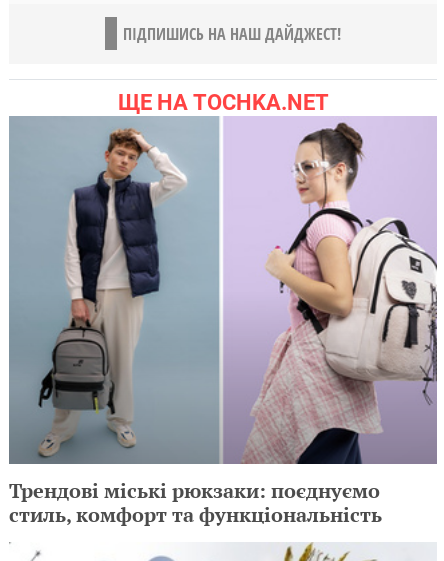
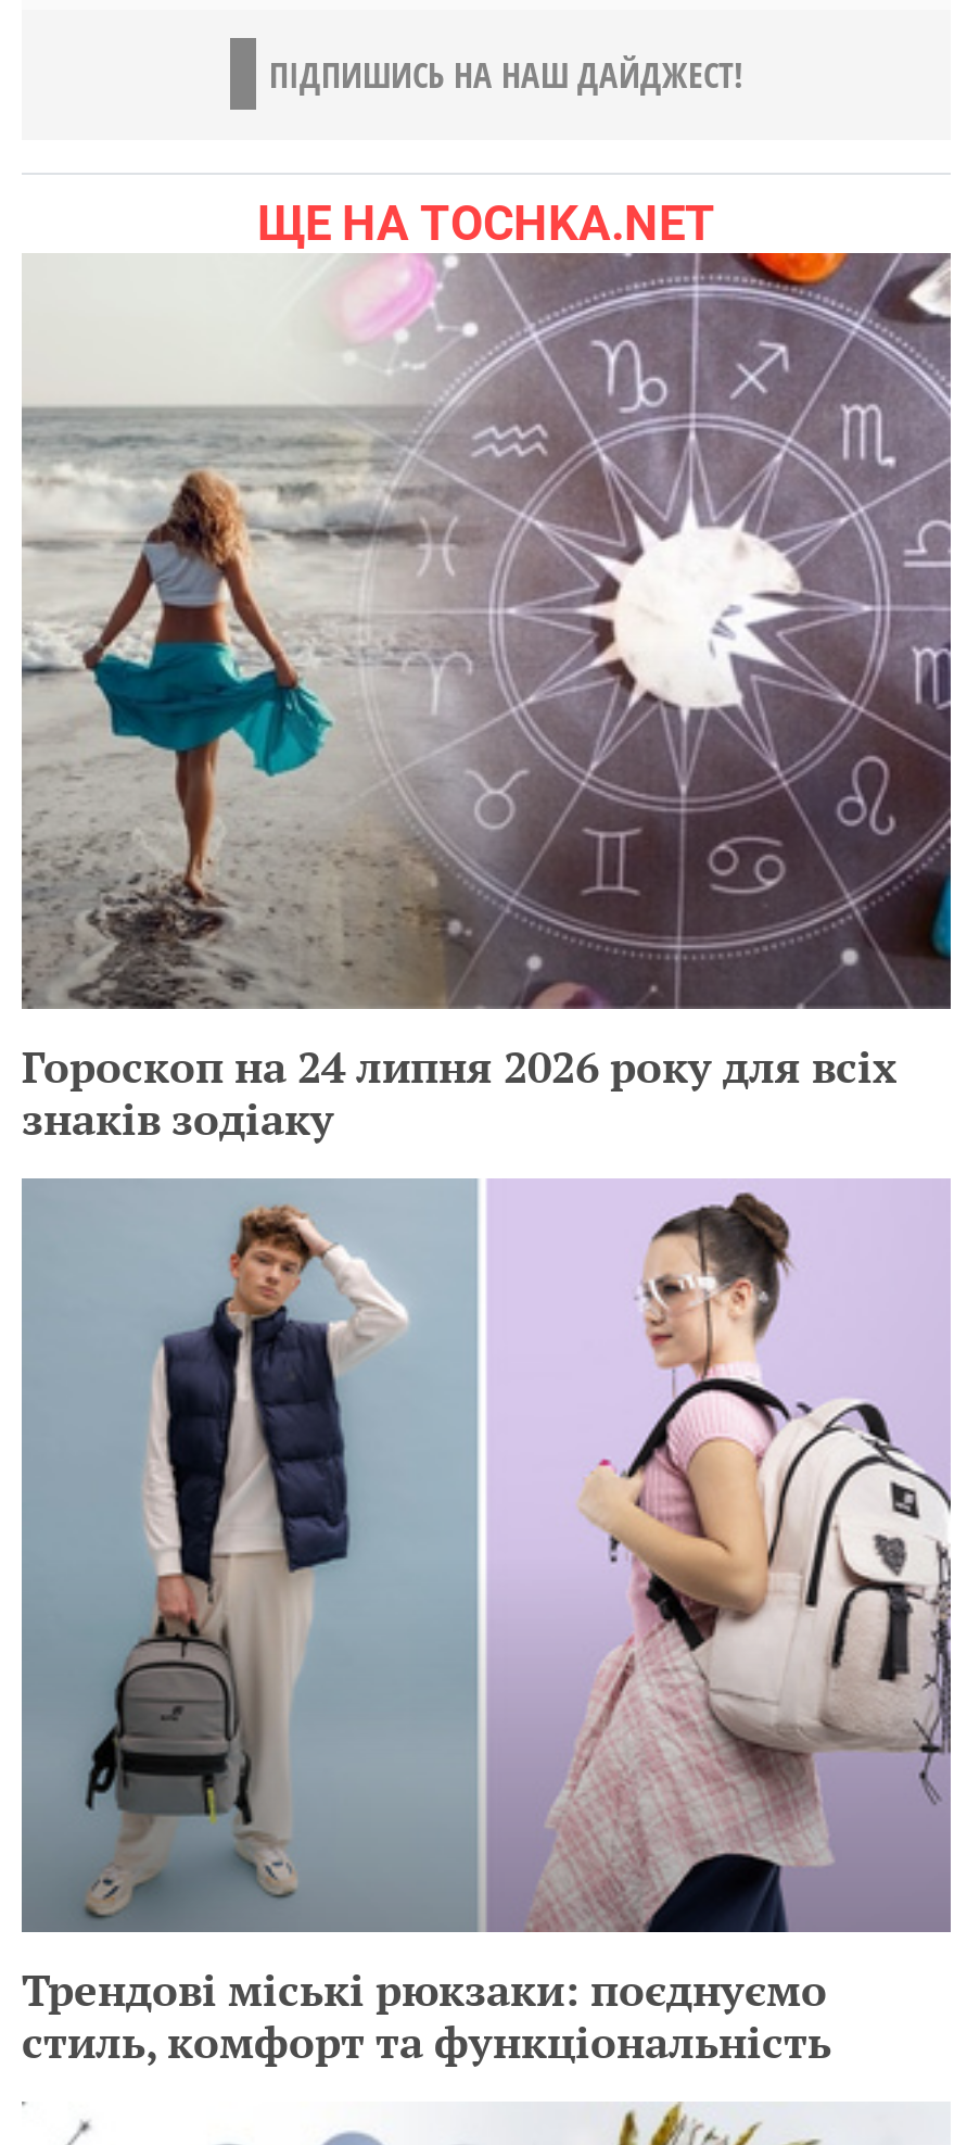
+ [image]
+ Гороскоп на 24 липня 2026 року для всіх
+ знаків зодіаку
